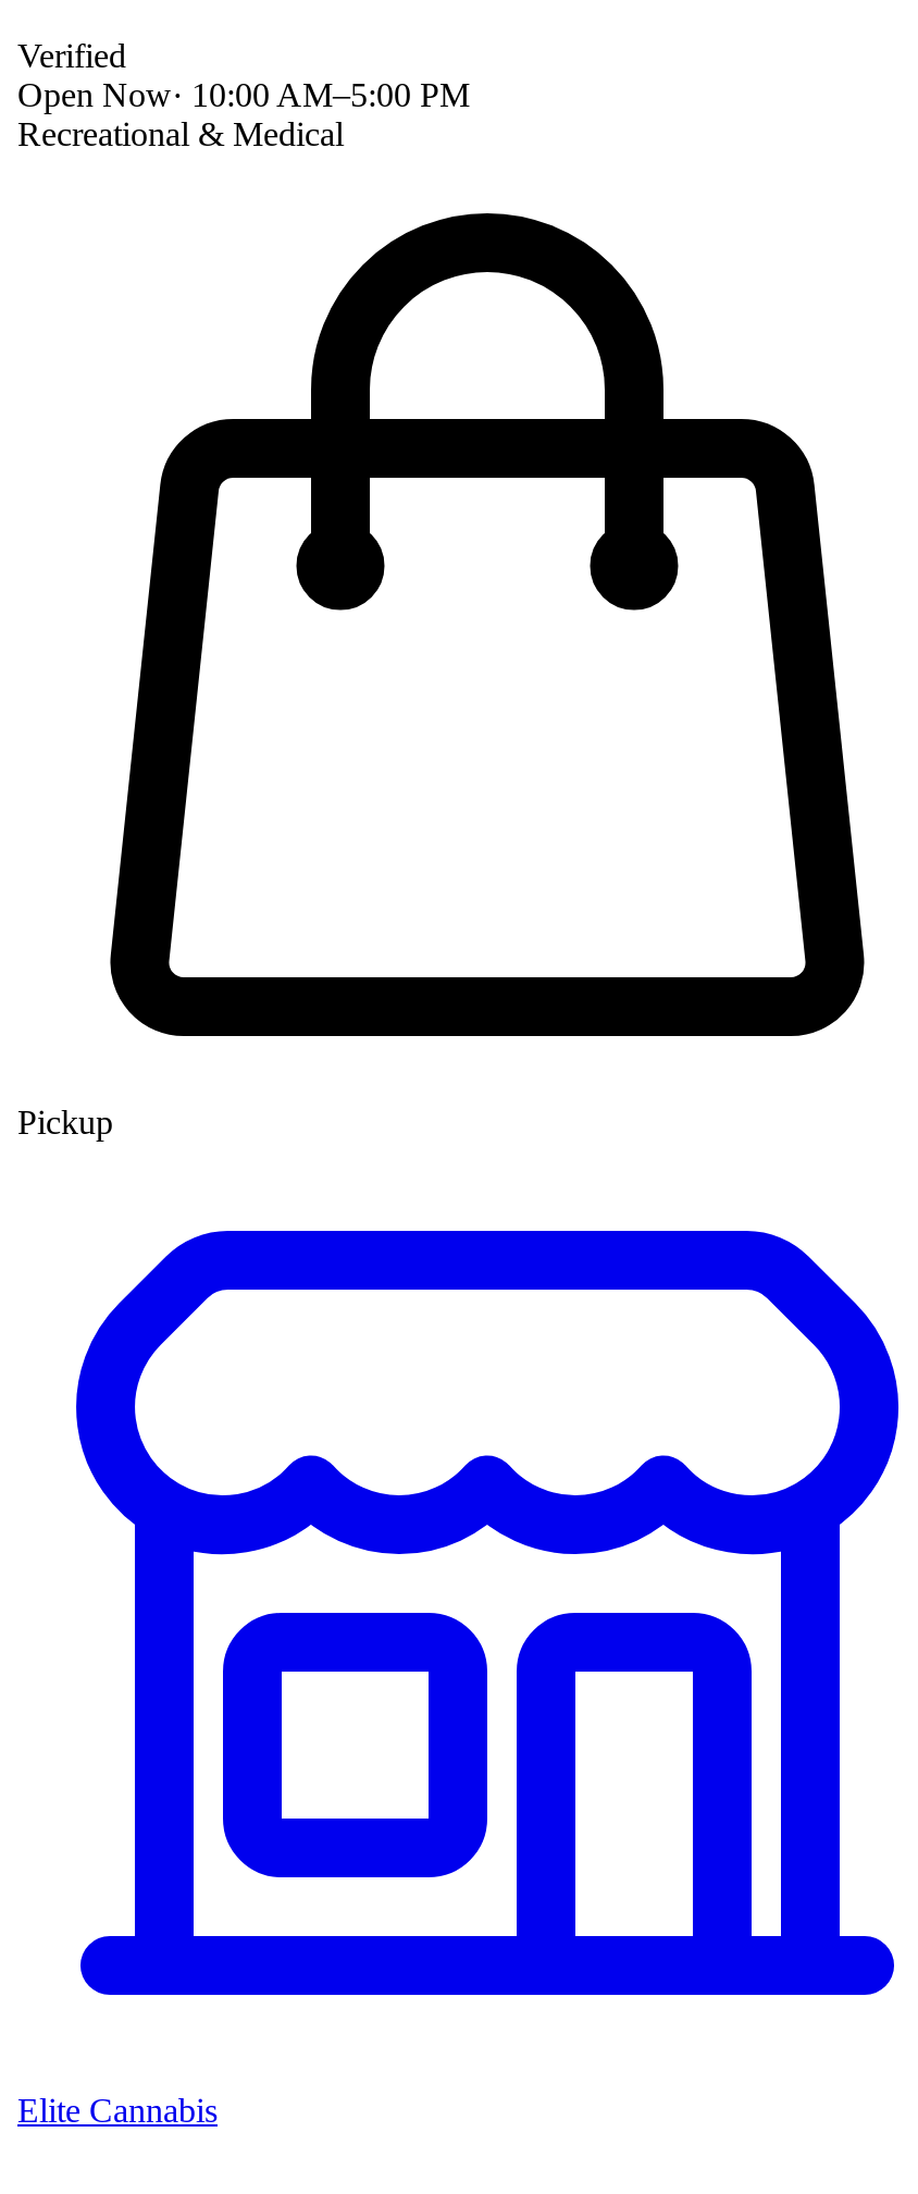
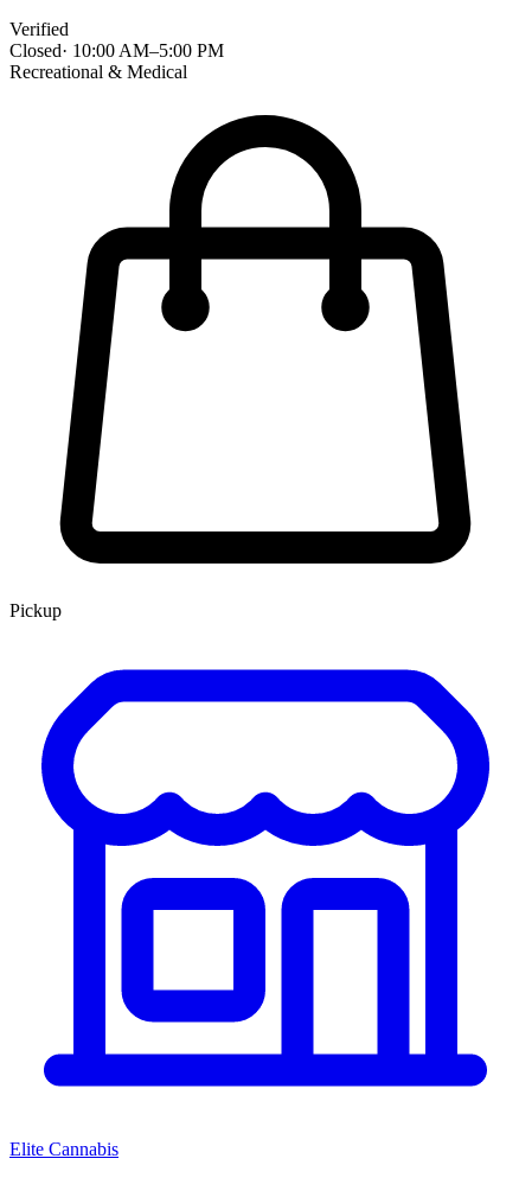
- Open Now · 10:00 AM–5:00 PM
+ Closed · 10:00 AM–5:00 PM
